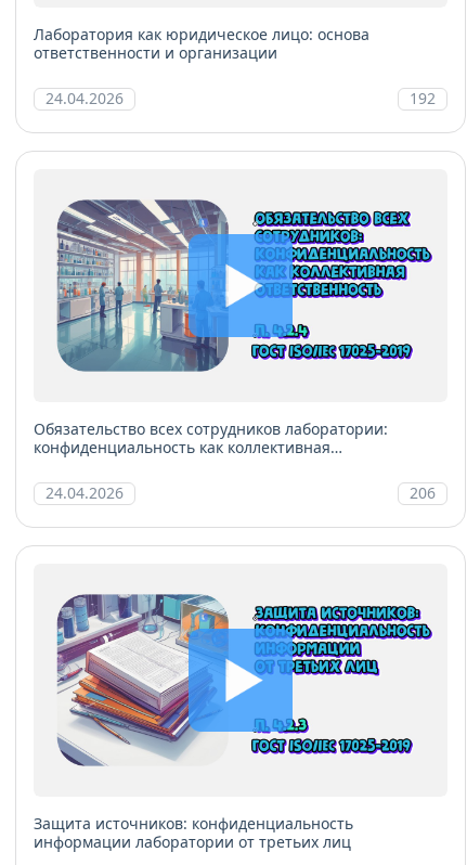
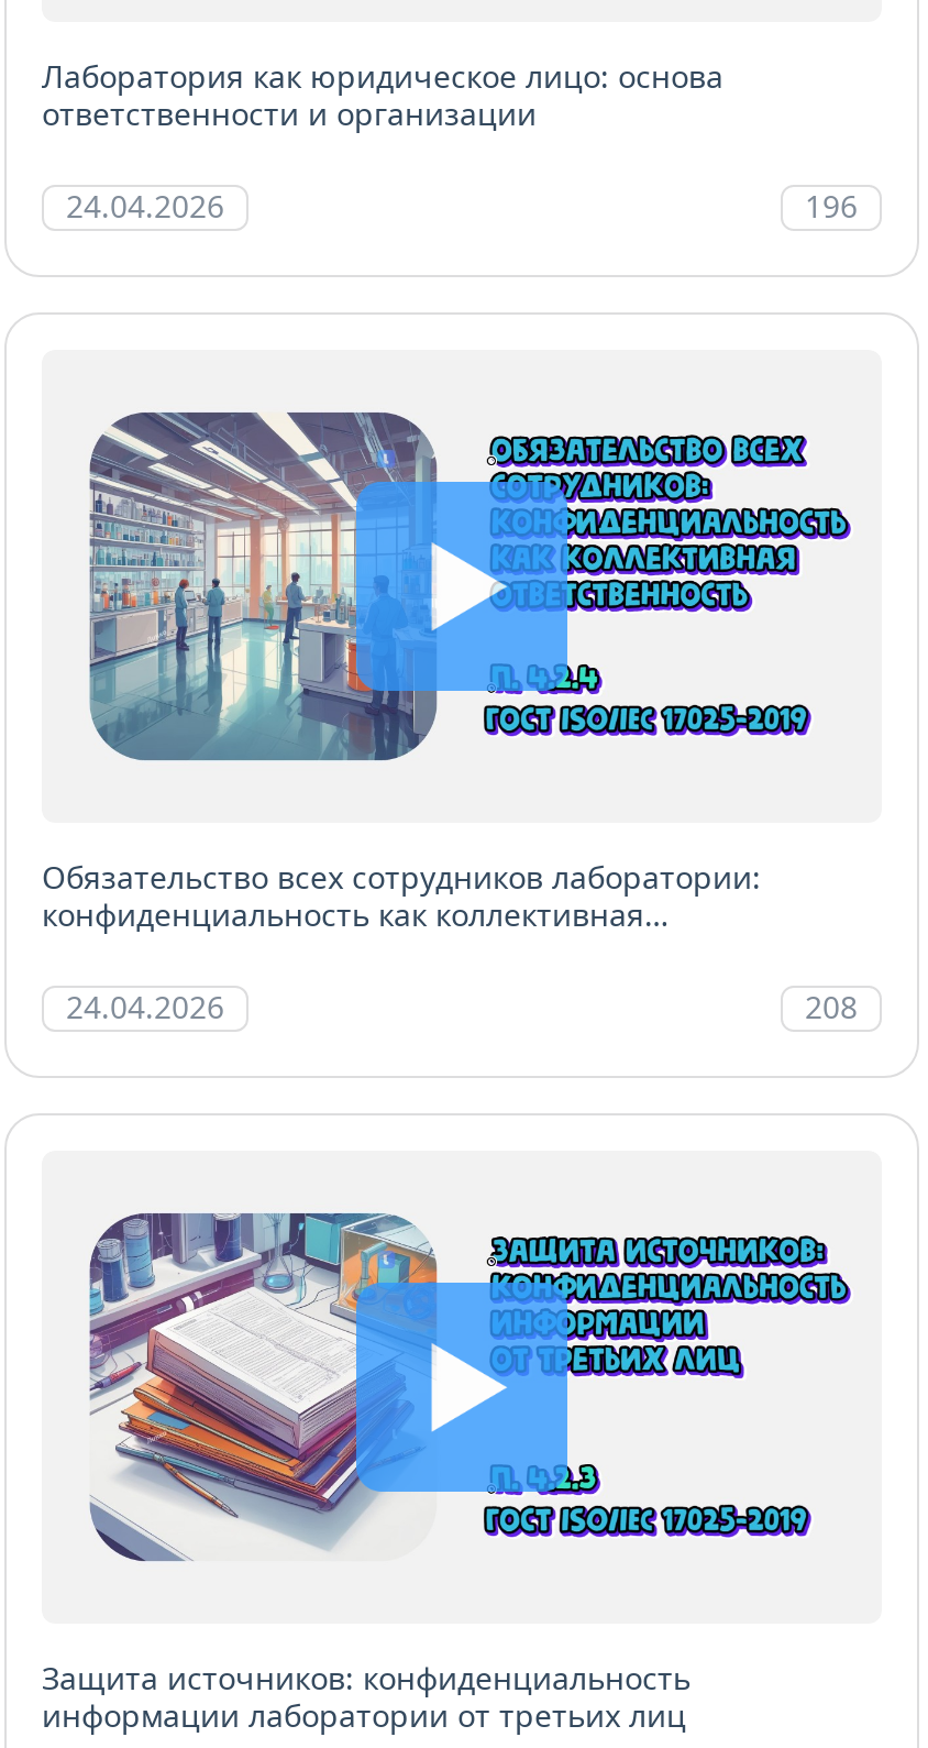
- 192
+ 196

- 206
+ 208
